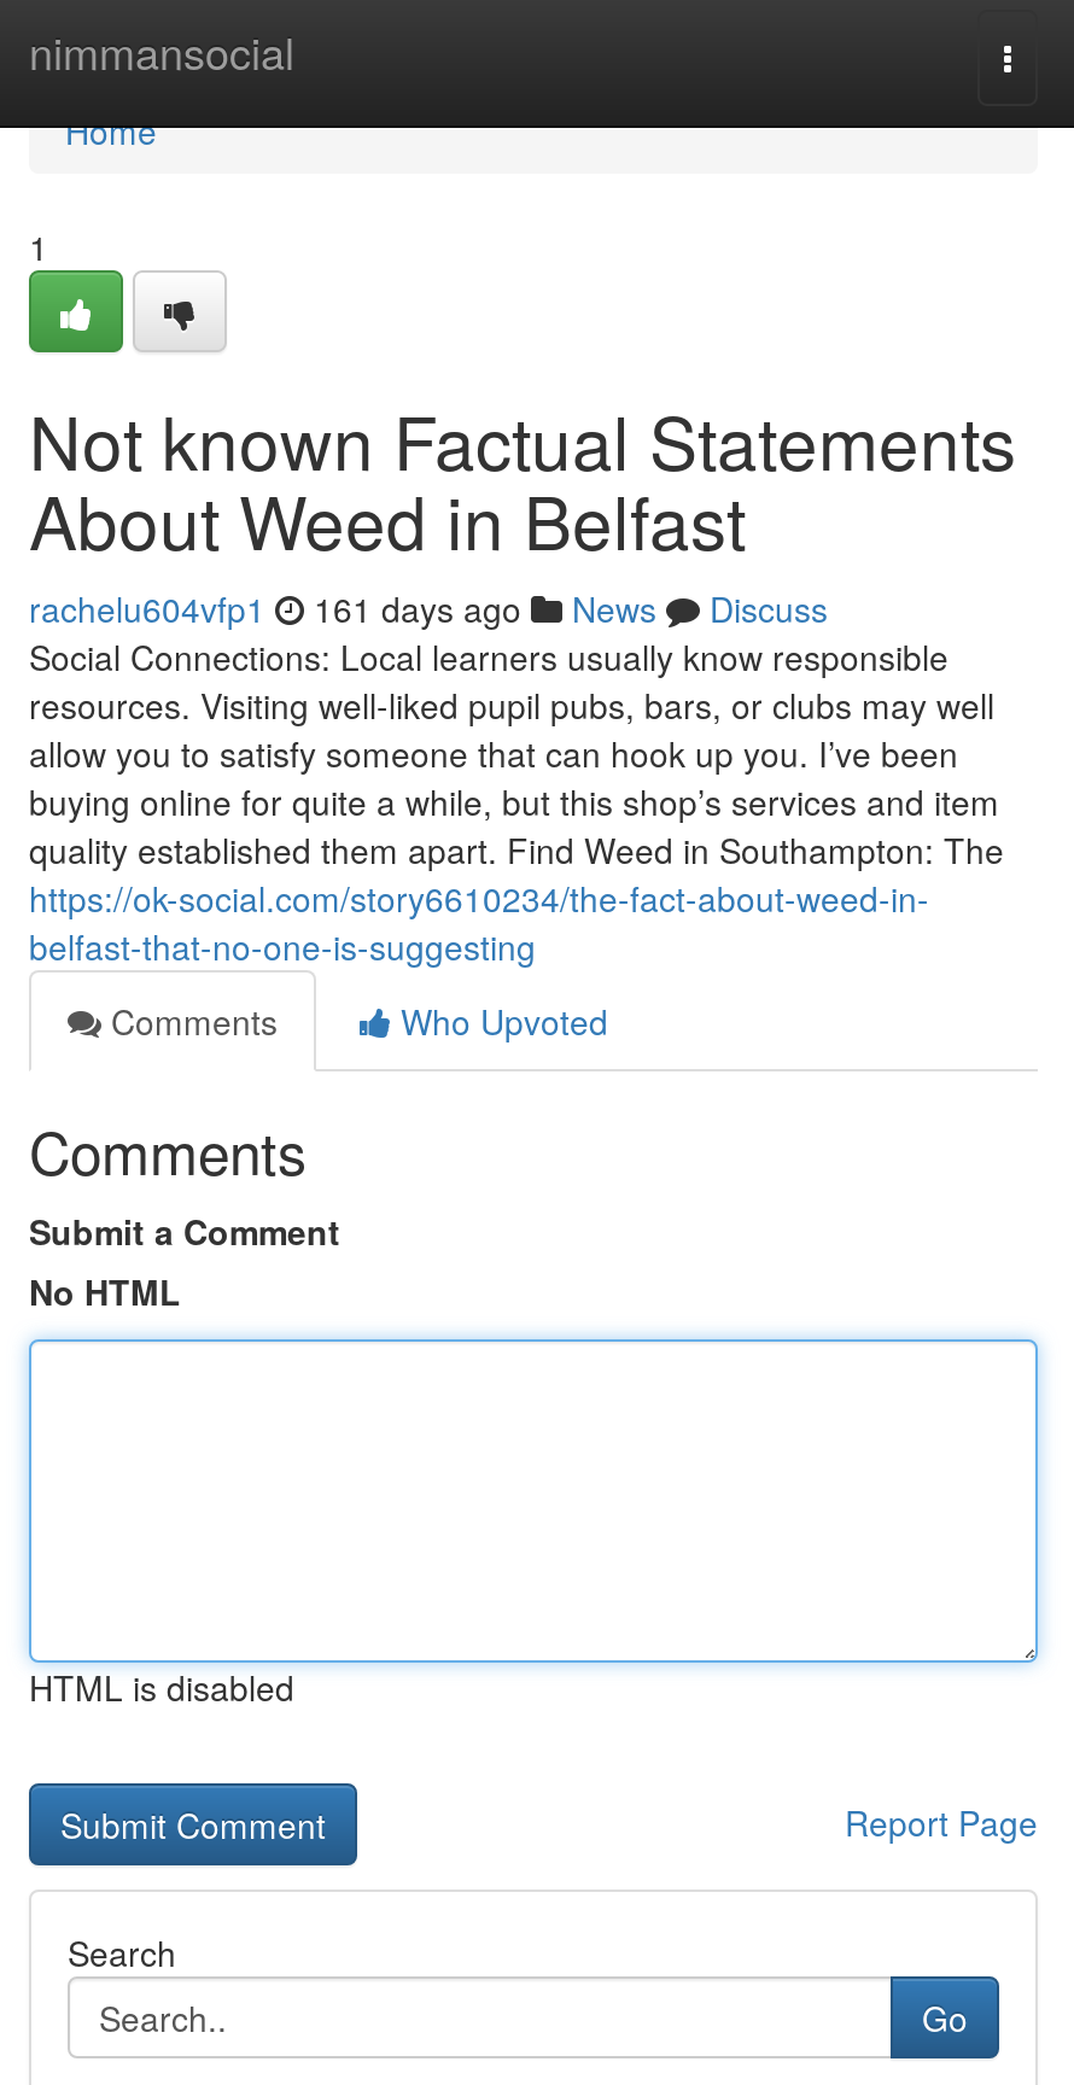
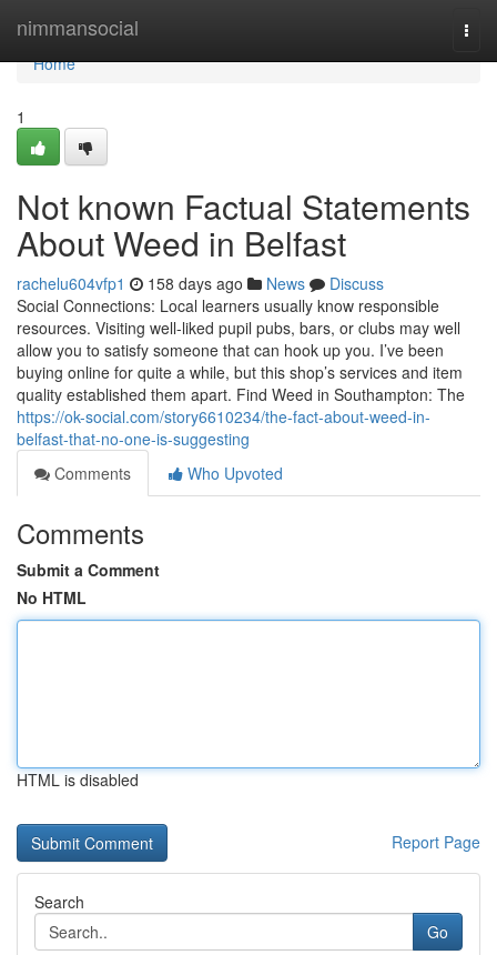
- rachelu604vfp1 161 days ago News Discuss
+ rachelu604vfp1 158 days ago News Discuss
